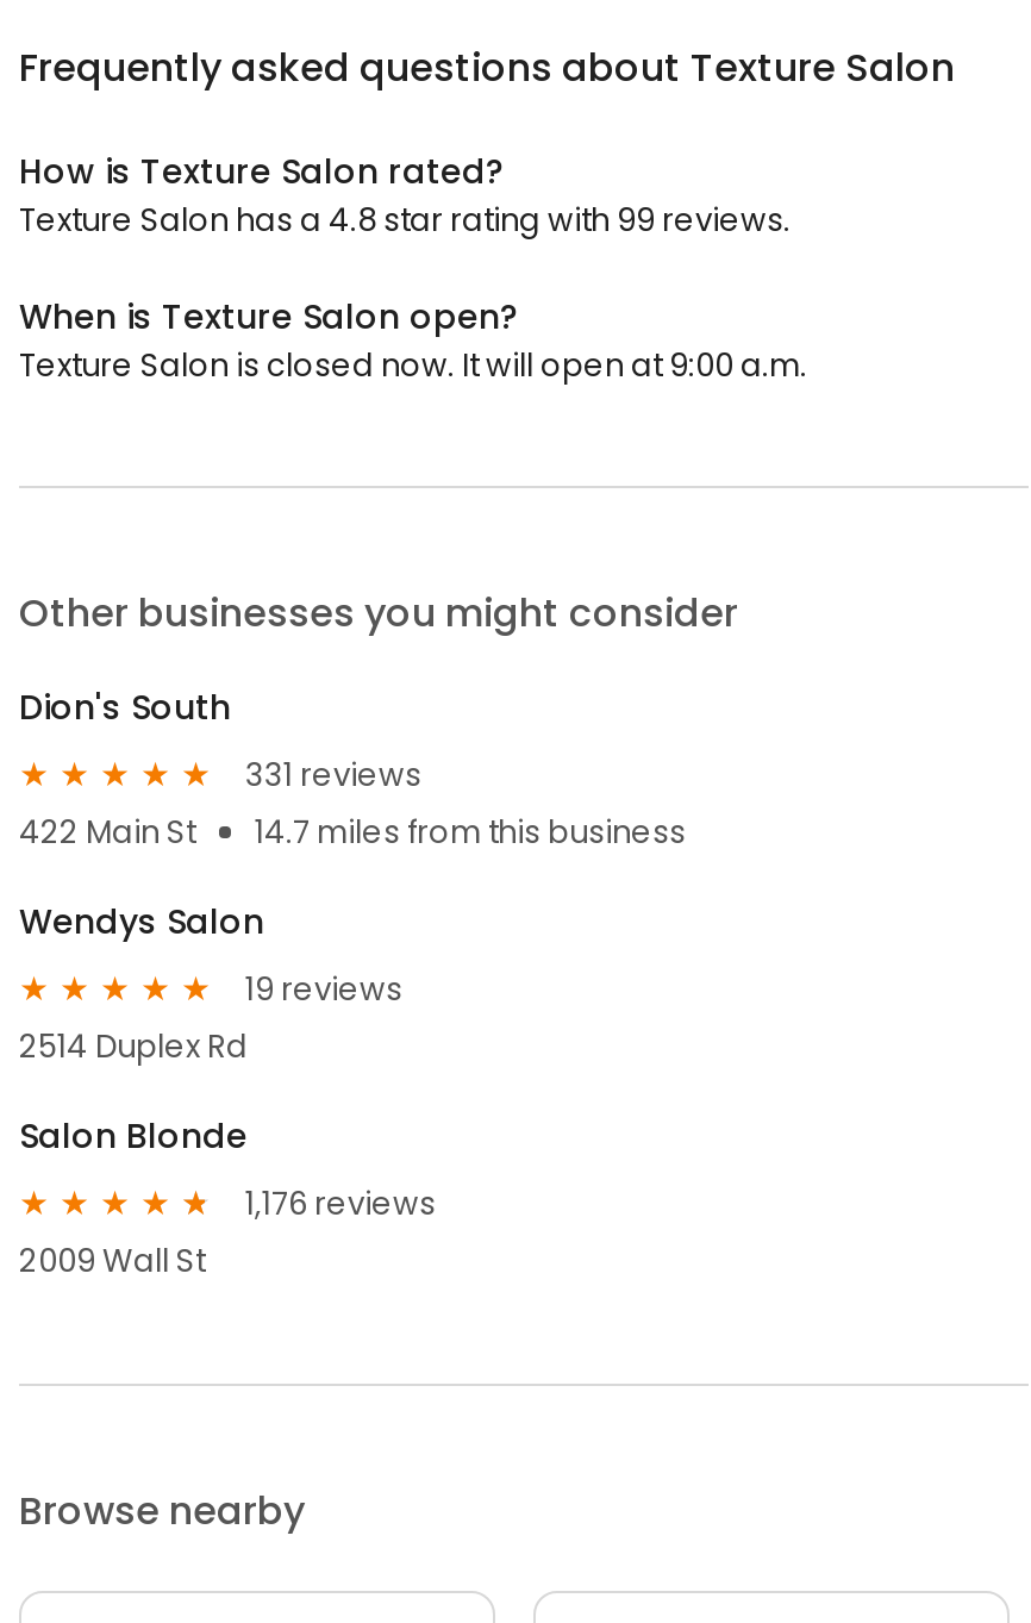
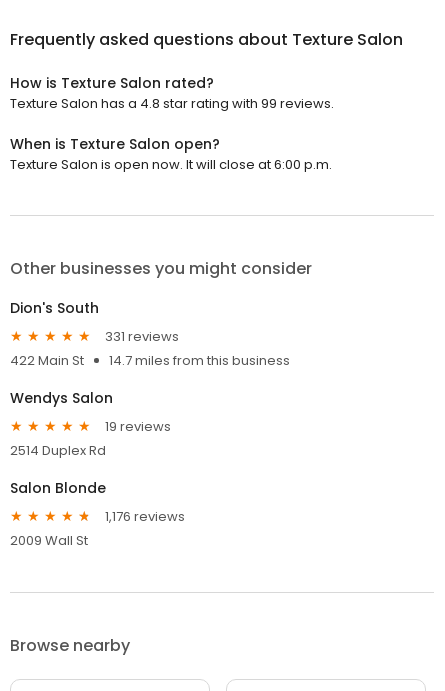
- Texture Salon is closed now. It will open at 9:00 a.m.
+ Texture Salon is open now. It will close at 6:00 p.m.
